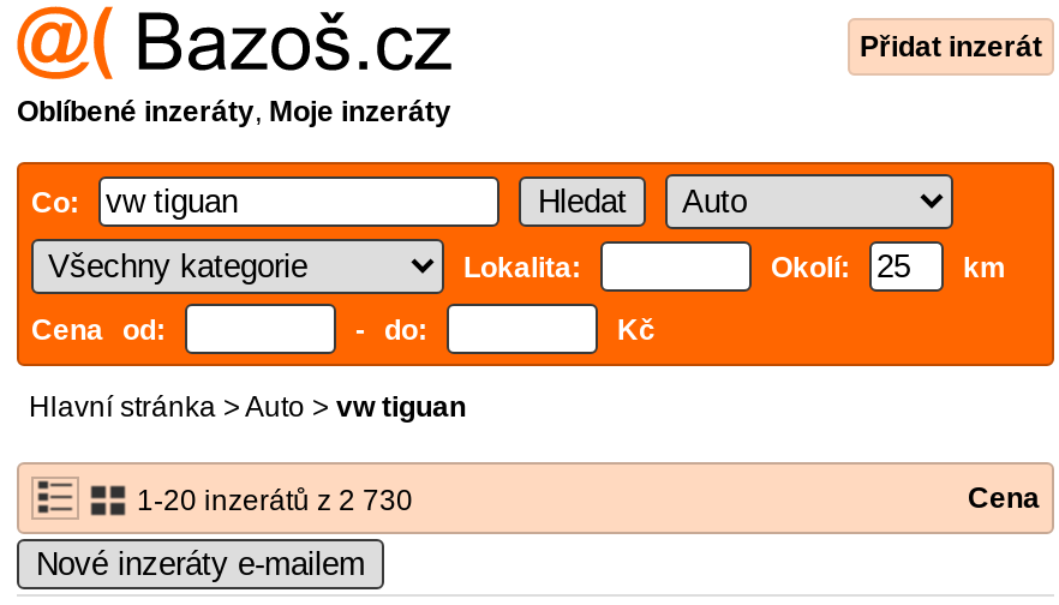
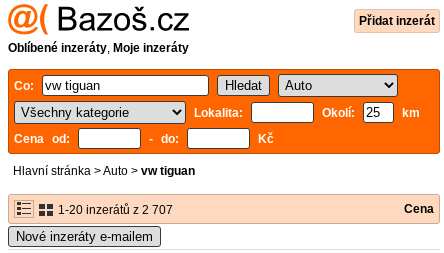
- 1-20 inzerátů z 2 730
+ 1-20 inzerátů z 2 707
